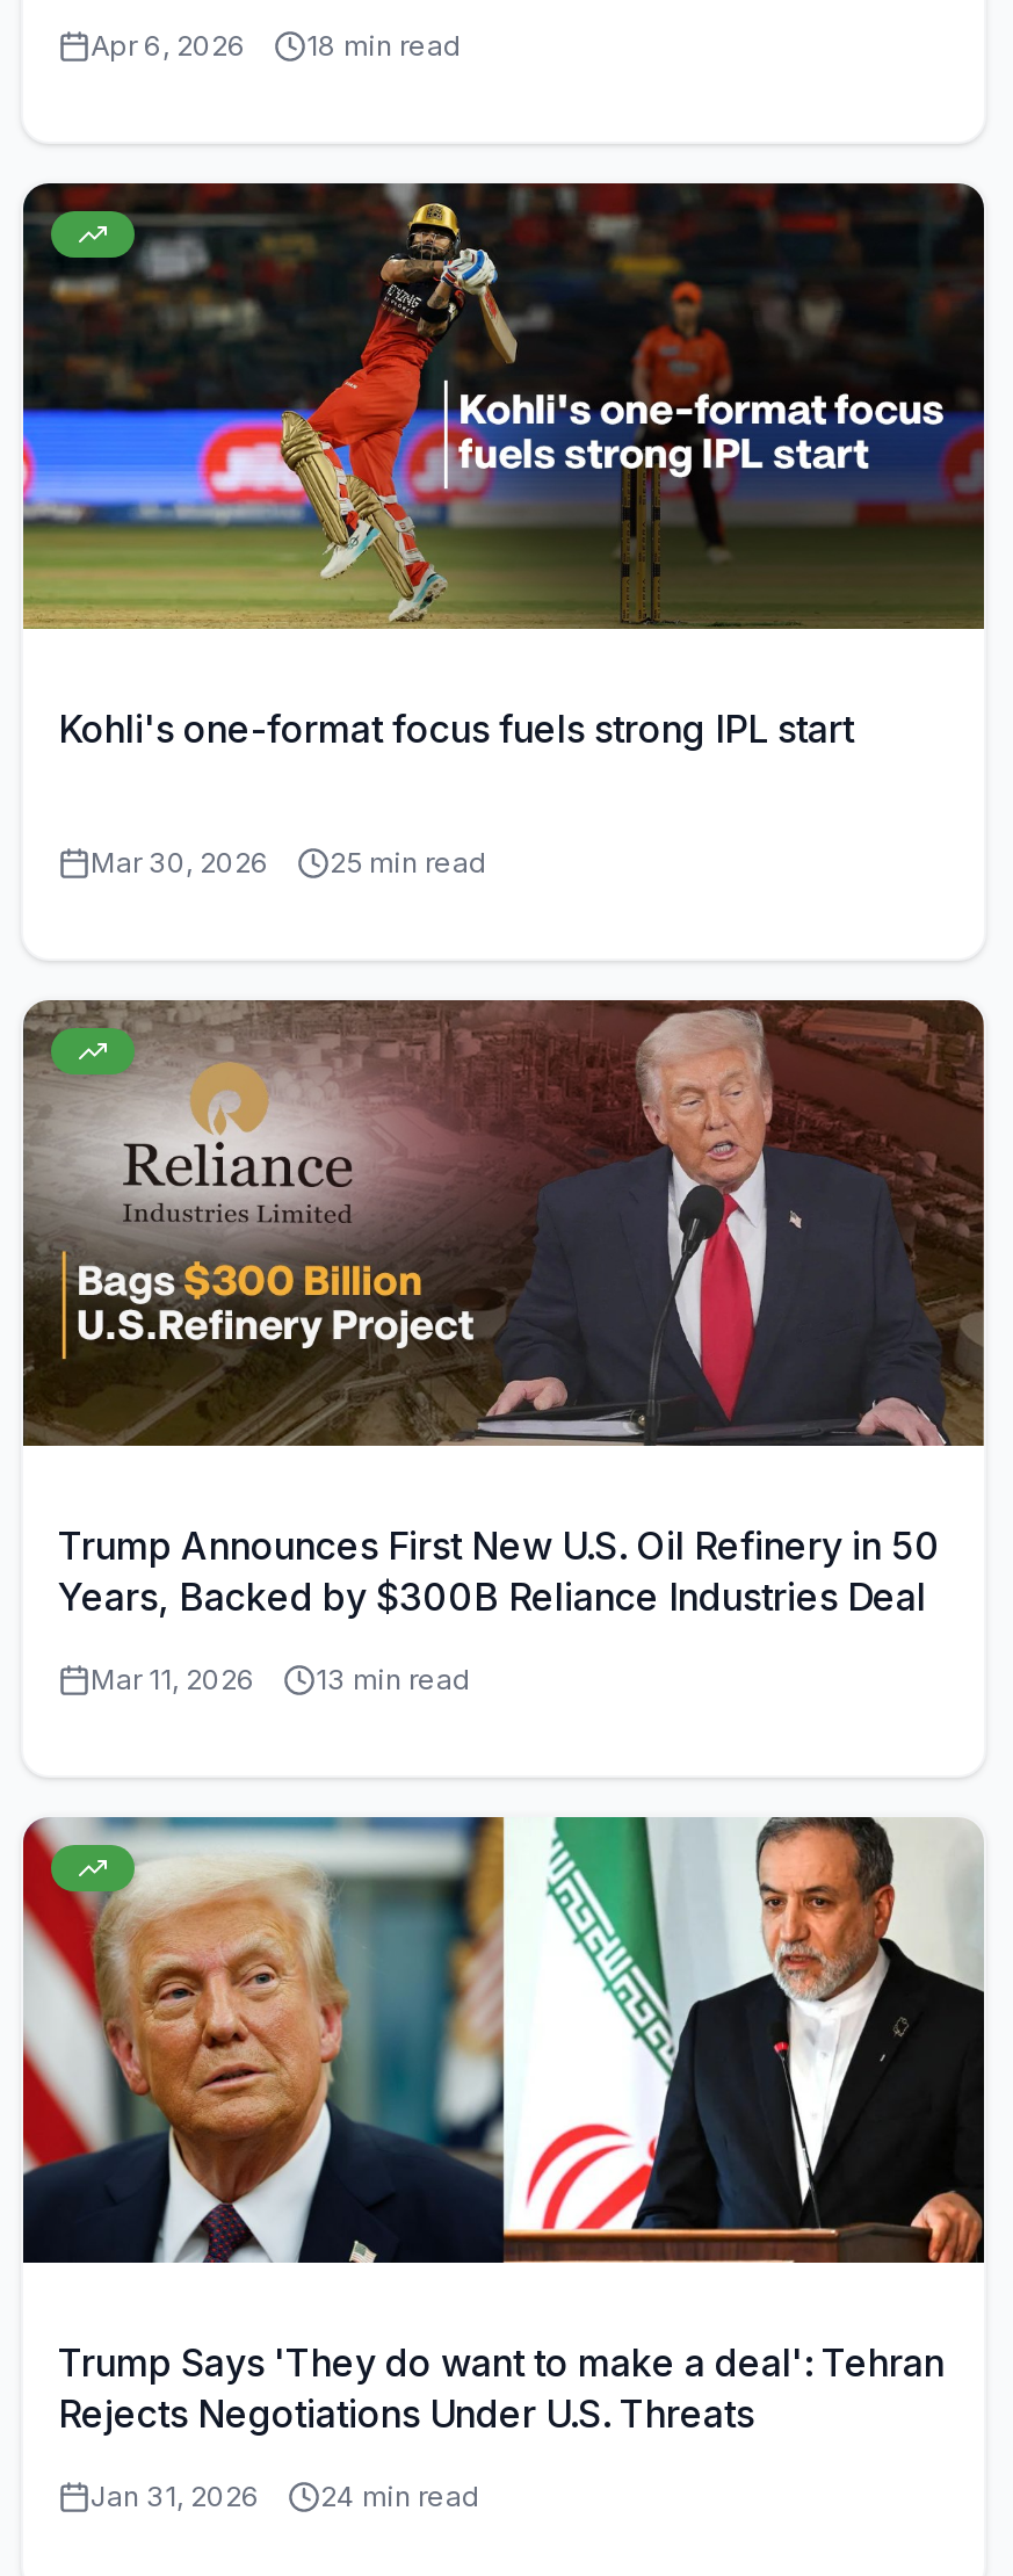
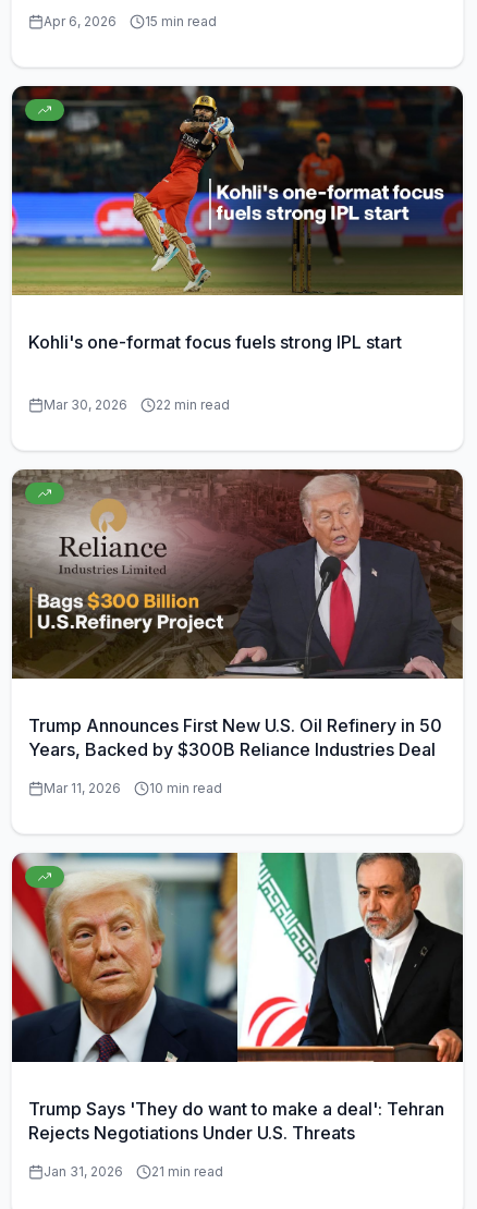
- Apr 6, 2026 18 min read
+ Apr 6, 2026 15 min read

- Mar 30, 2026 25 min read
+ Mar 30, 2026 22 min read

- Mar 11, 2026 13 min read
+ Mar 11, 2026 10 min read

- Jan 31, 2026 24 min read
+ Jan 31, 2026 21 min read
